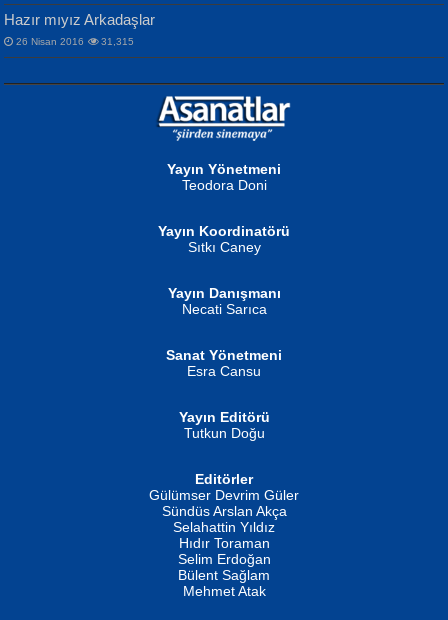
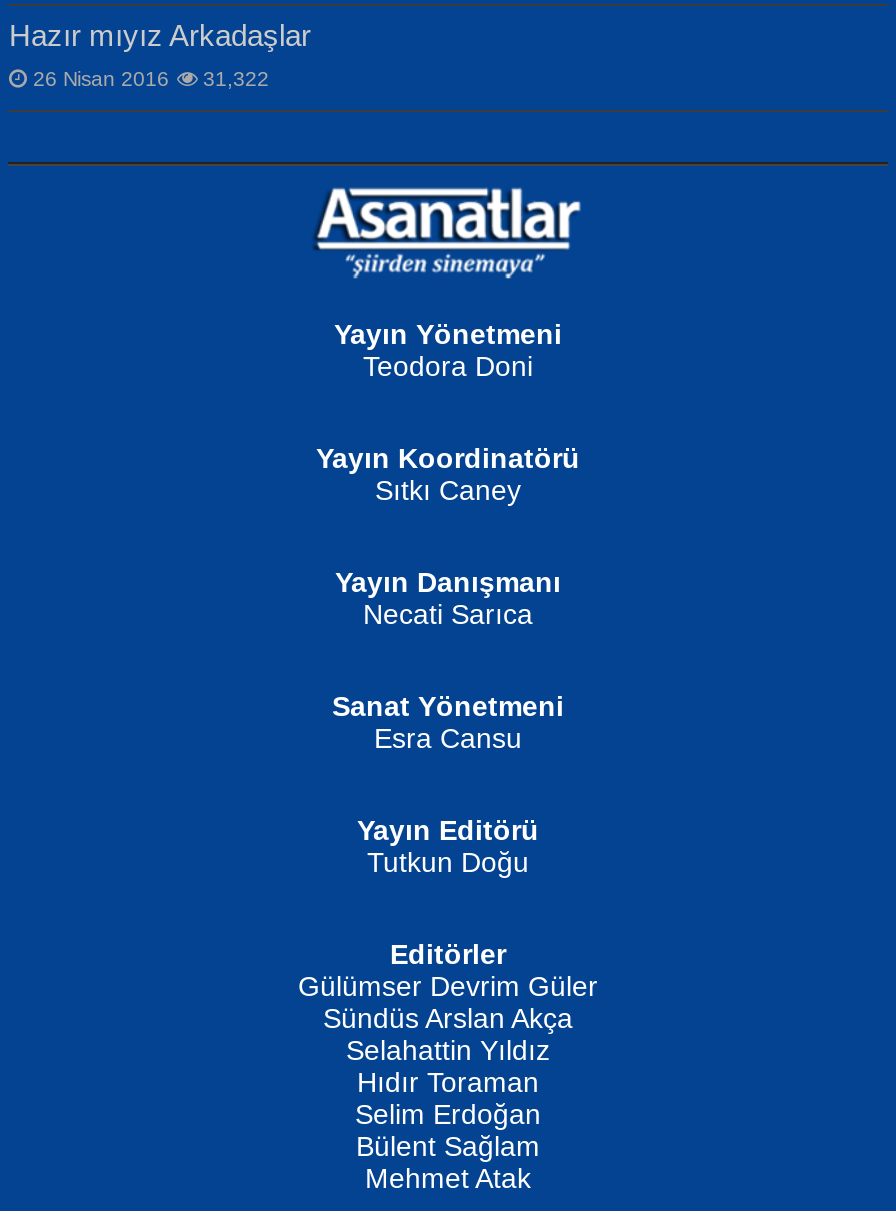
- 26 Nisan 2016 31,315
+ 26 Nisan 2016 31,322
